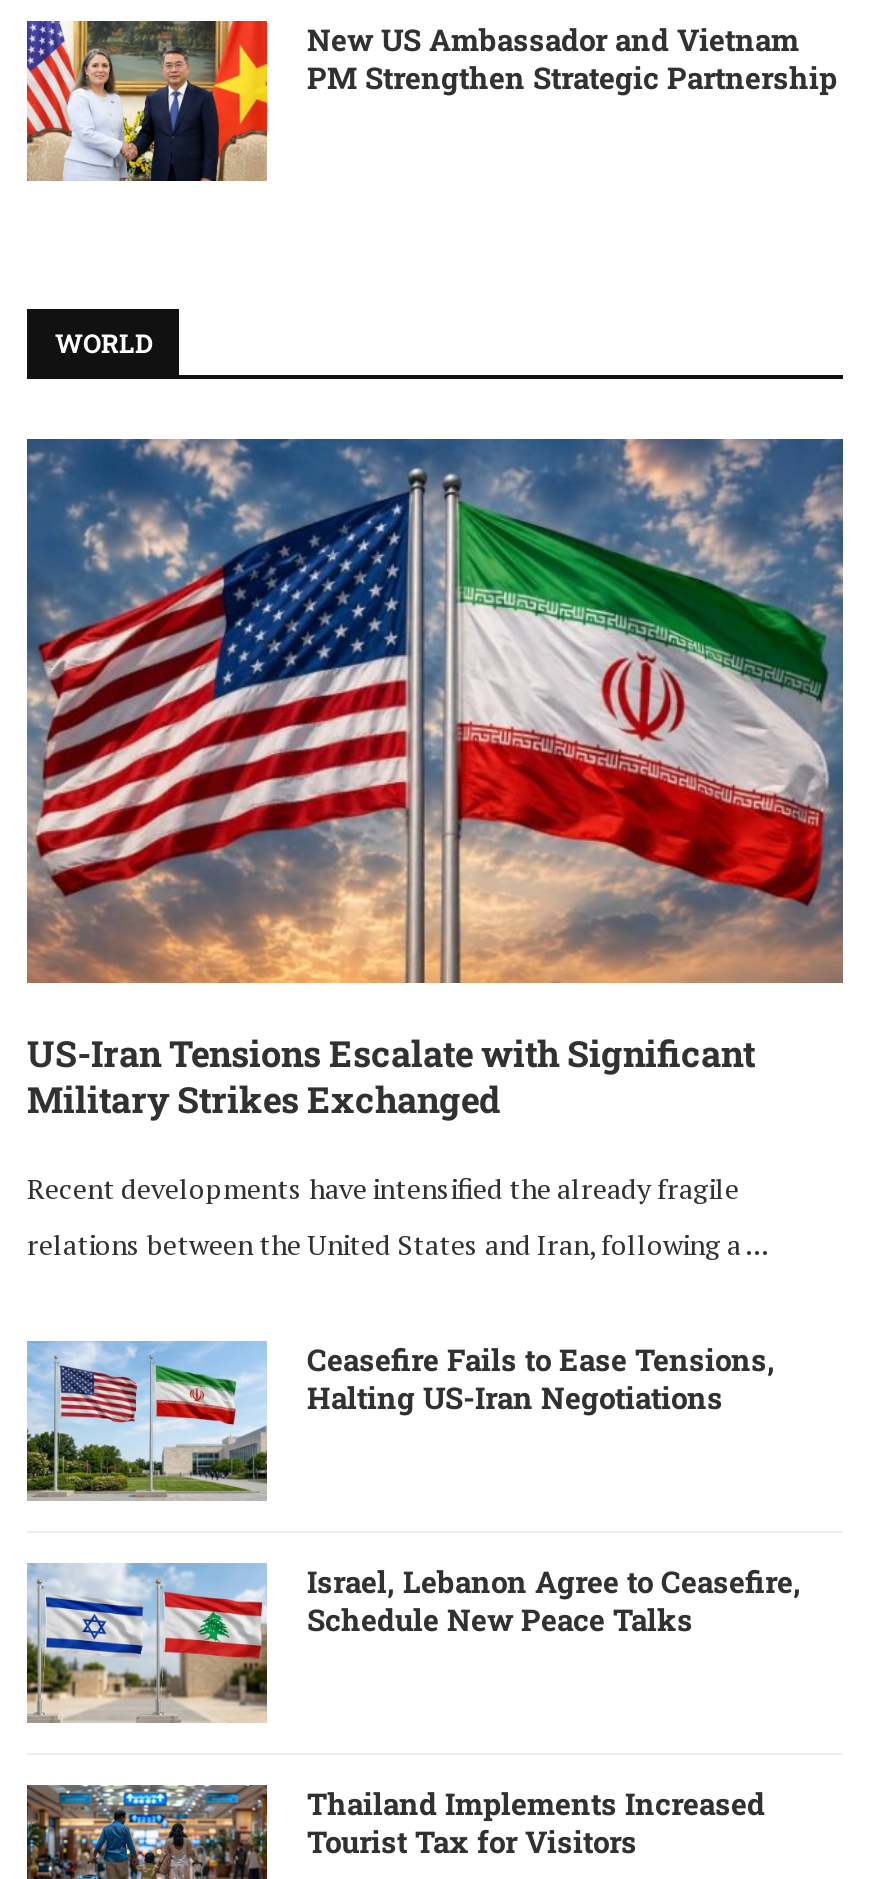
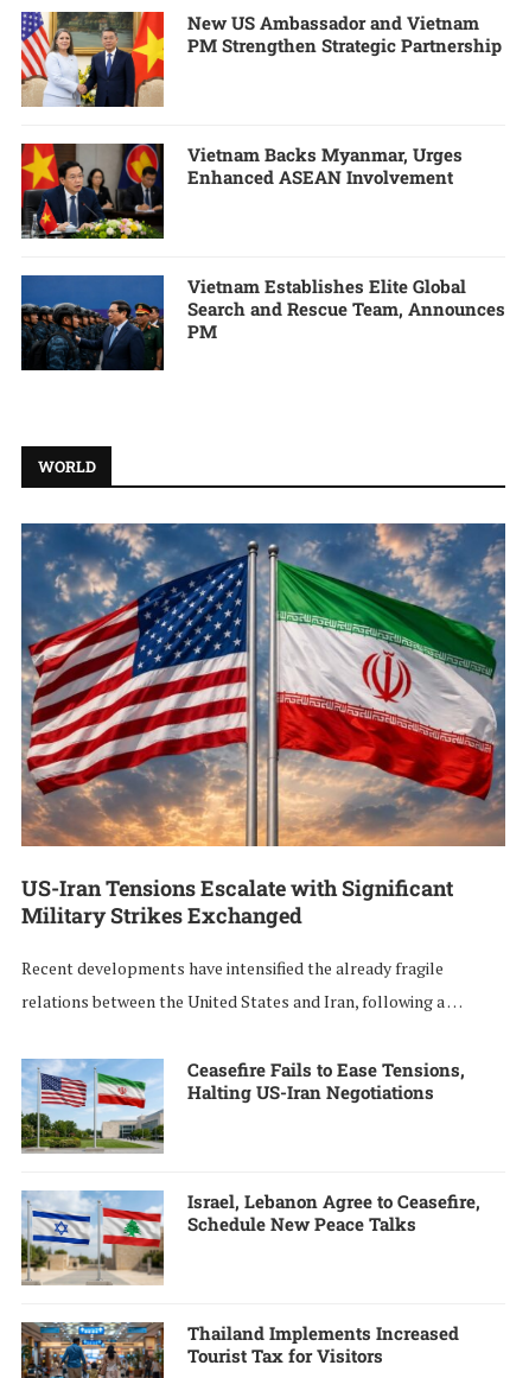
+ [image]
+ Vietnam Backs Myanmar, Urges
+ Enhanced ASEAN Involvement

+ [image]
+ Vietnam Establishes Elite Global
+ Search and Rescue Team, Announces
+ PM
